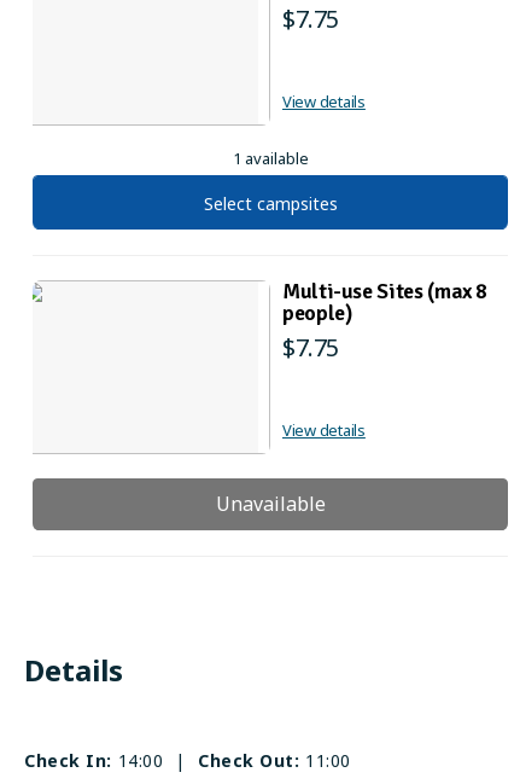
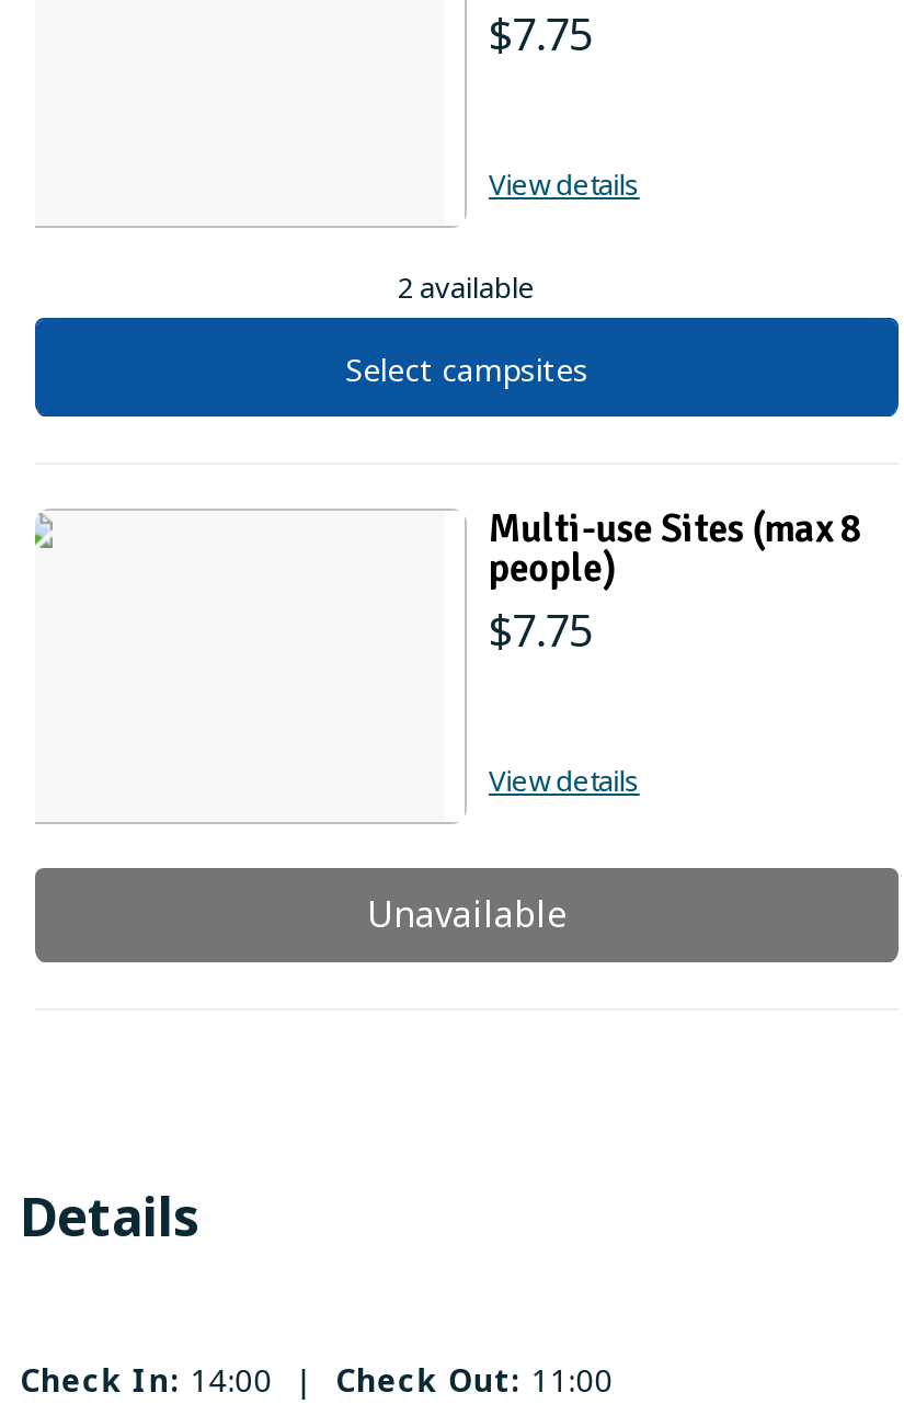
- 1 available
+ 2 available
